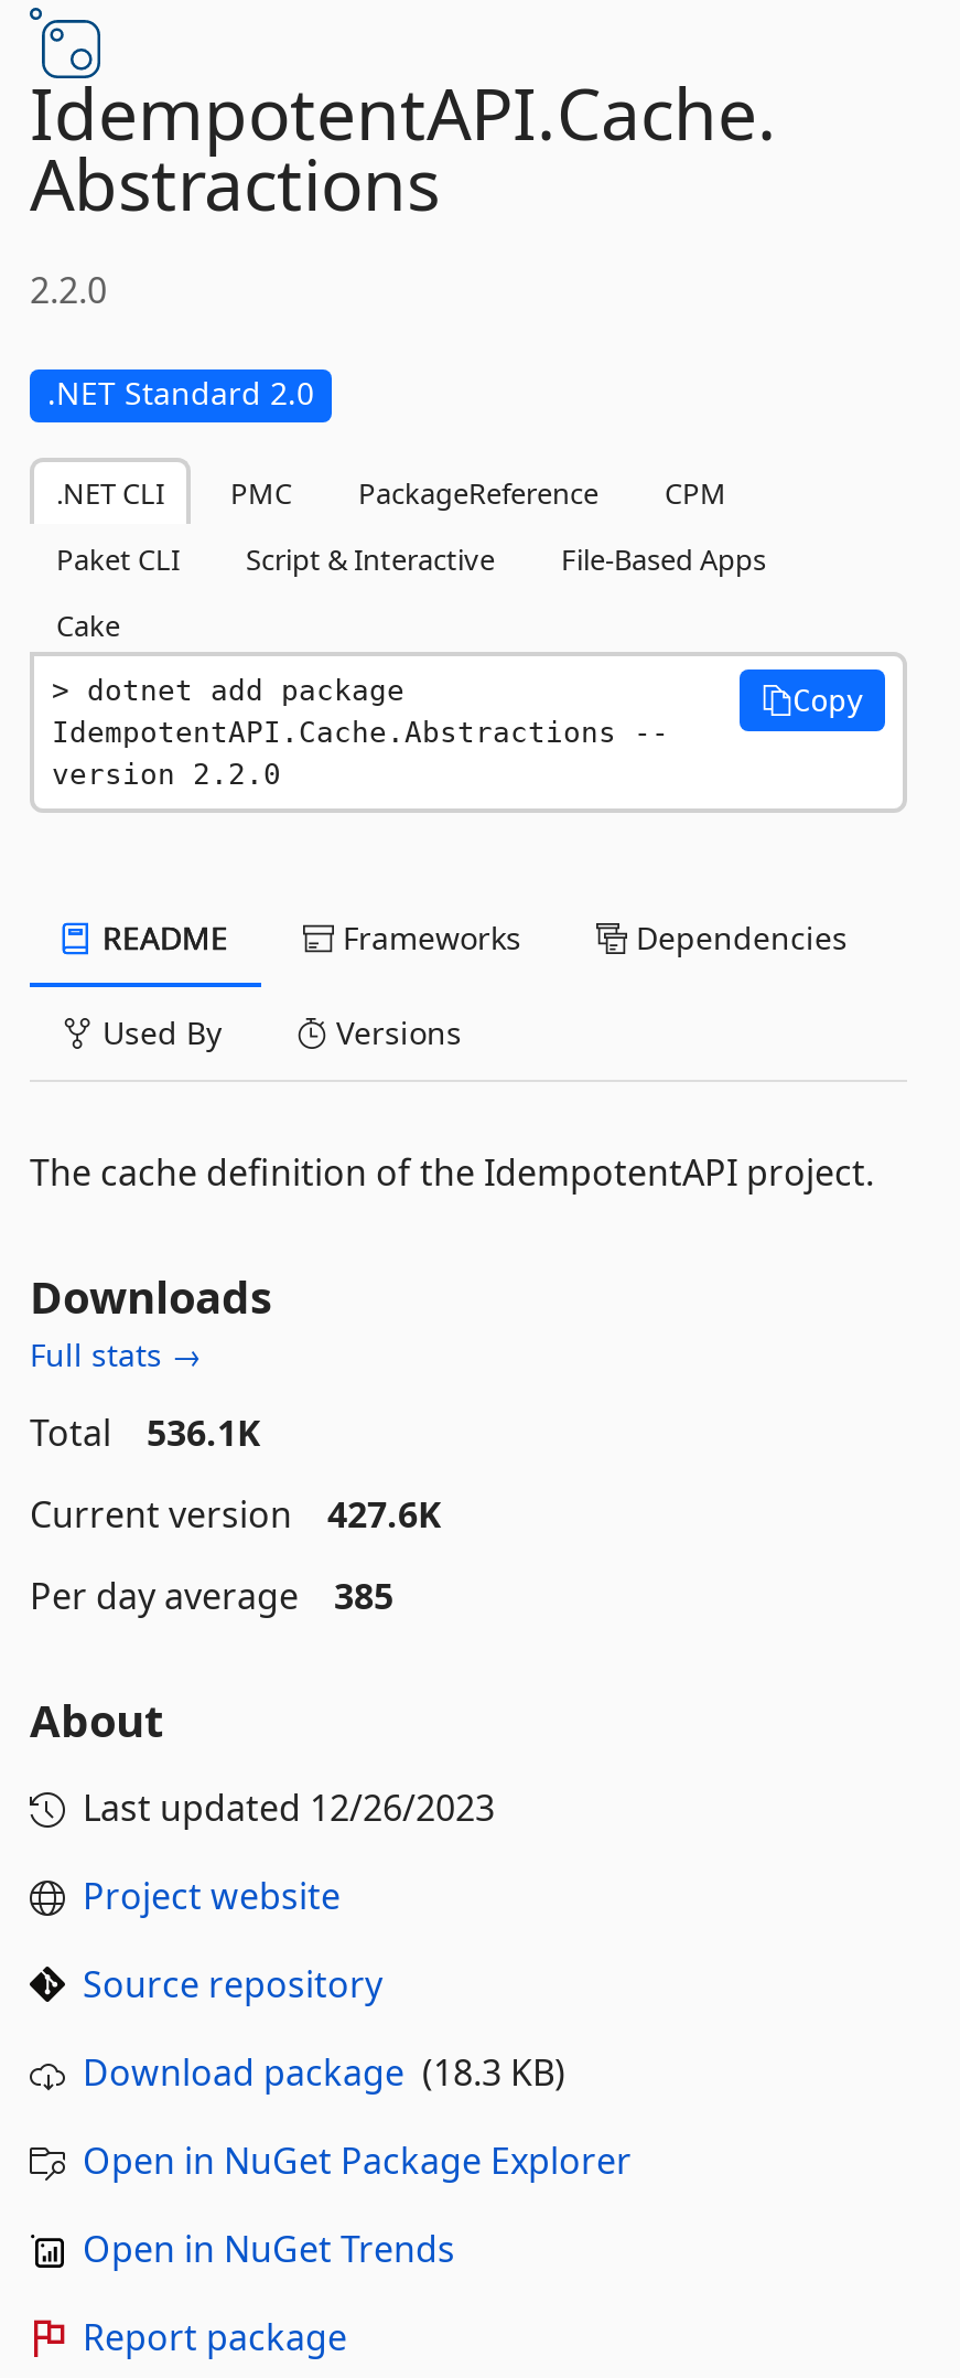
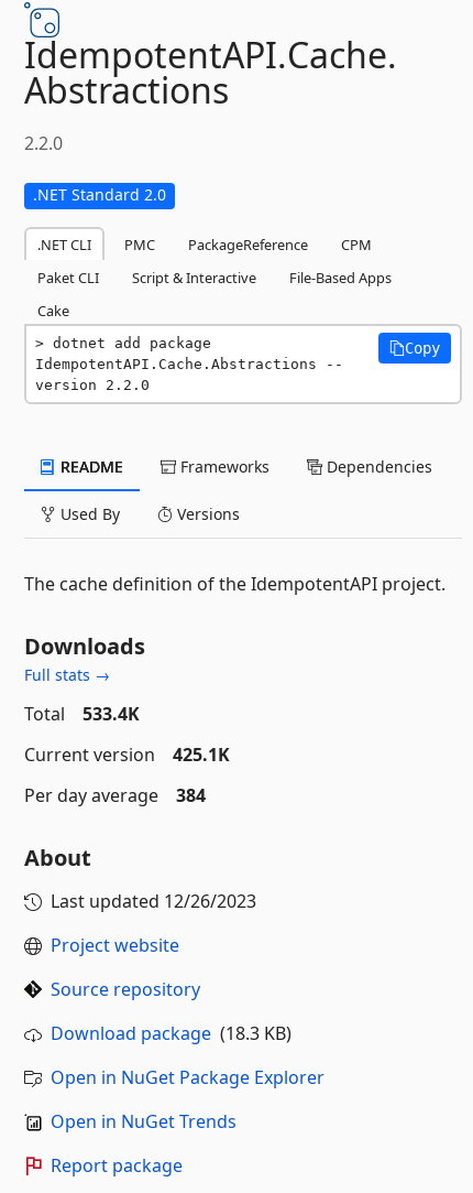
- Total 536.1K
+ Total 533.4K

- Current version 427.6K
+ Current version 425.1K

- Per day average 385
+ Per day average 384
